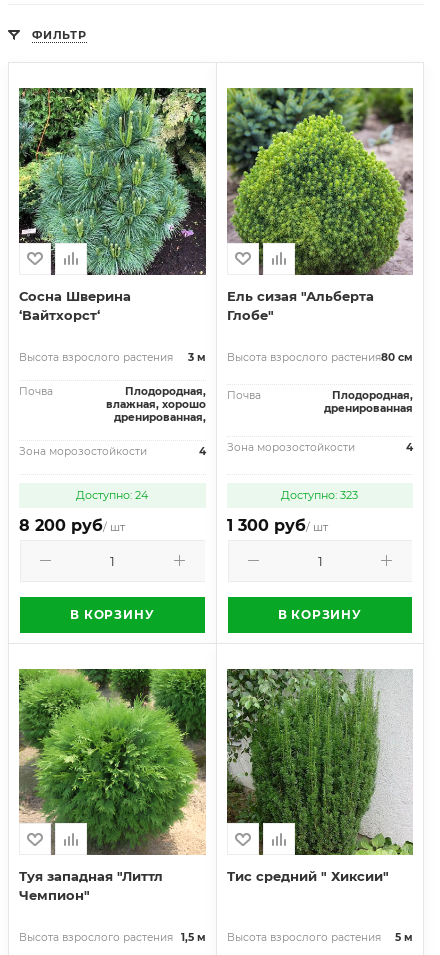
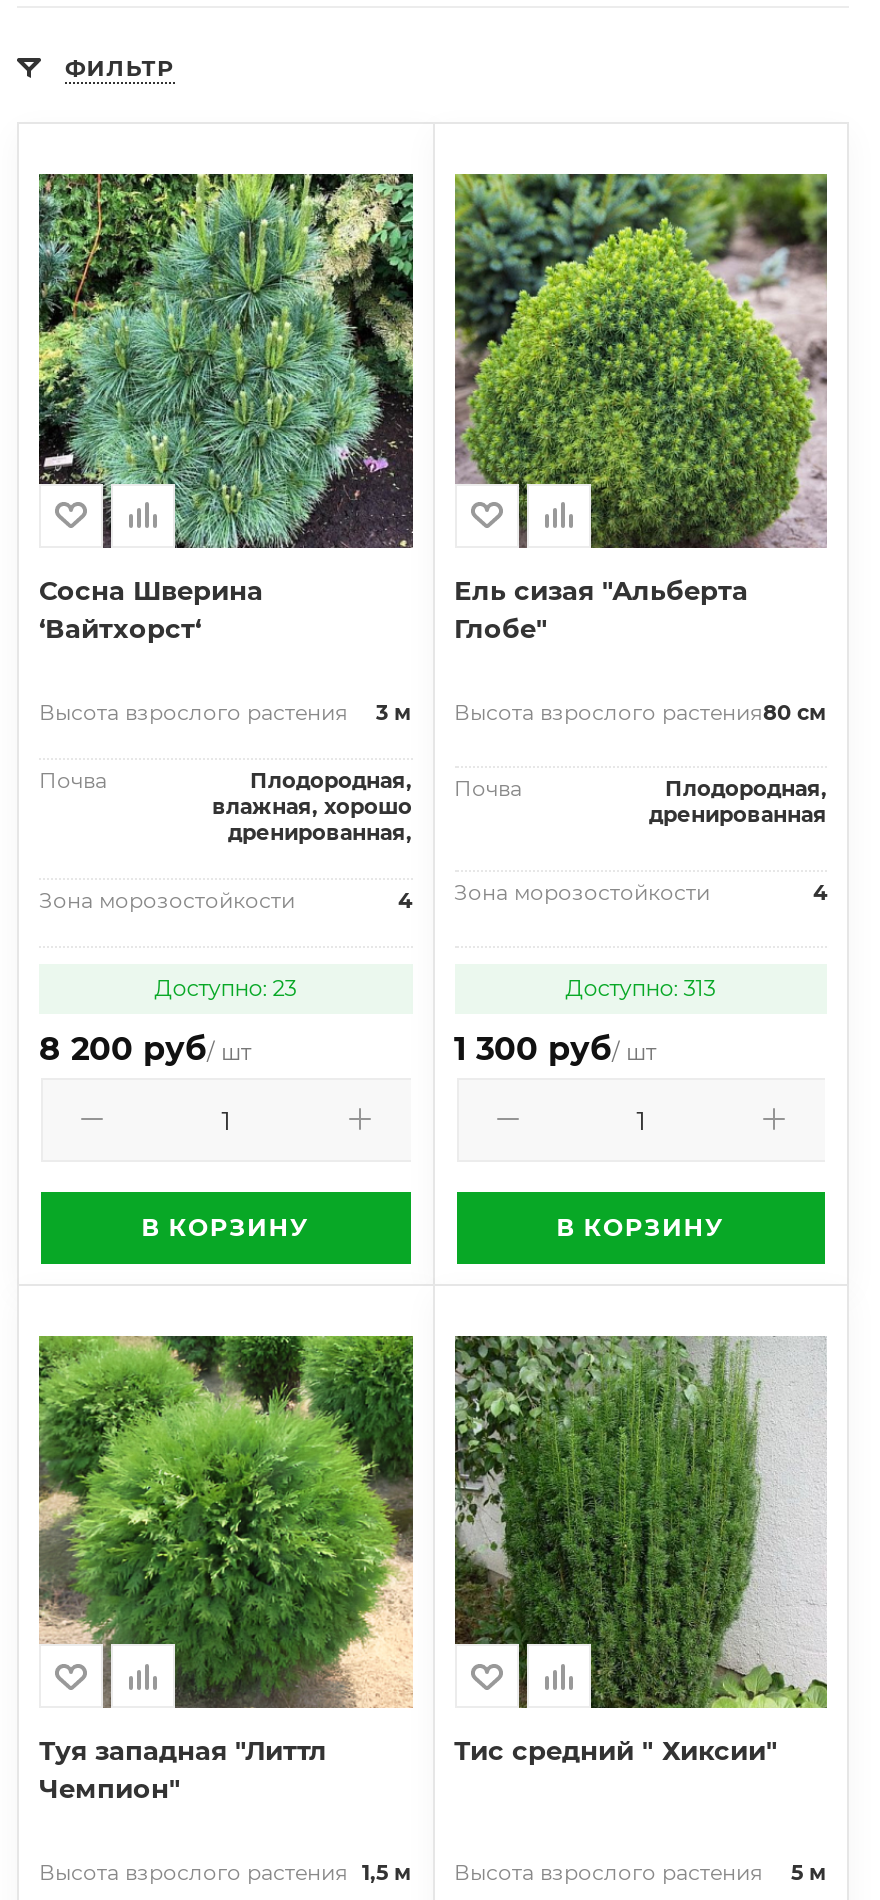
- Доступно: 24
+ Доступно: 23

- Доступно: 323
+ Доступно: 313
